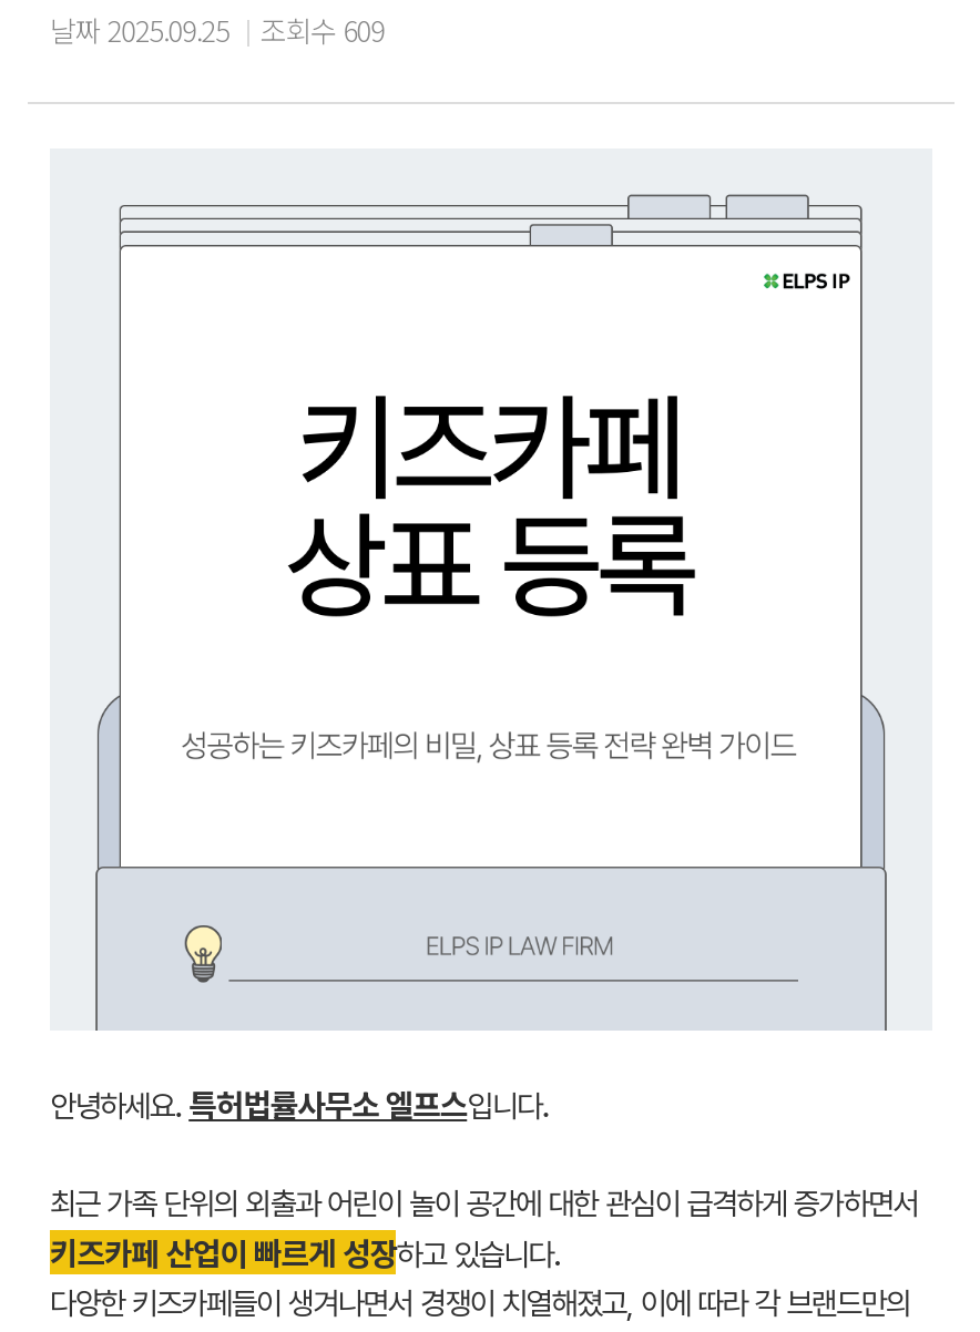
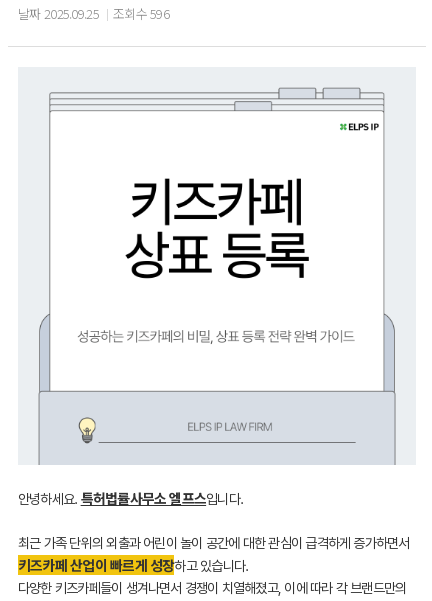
- 날짜 2025.09.25 조회수 609
+ 날짜 2025.09.25 조회수 596
